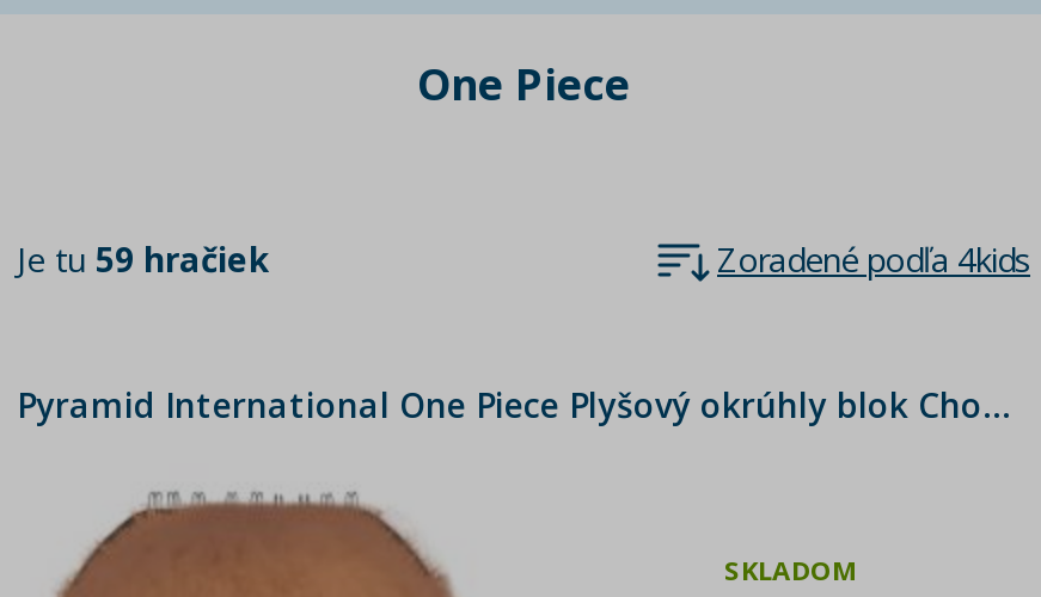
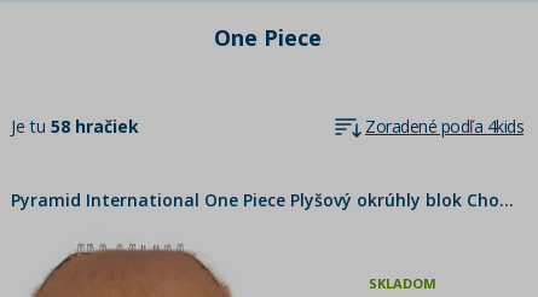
- Je tu 59 hračiek
+ Je tu 58 hračiek
